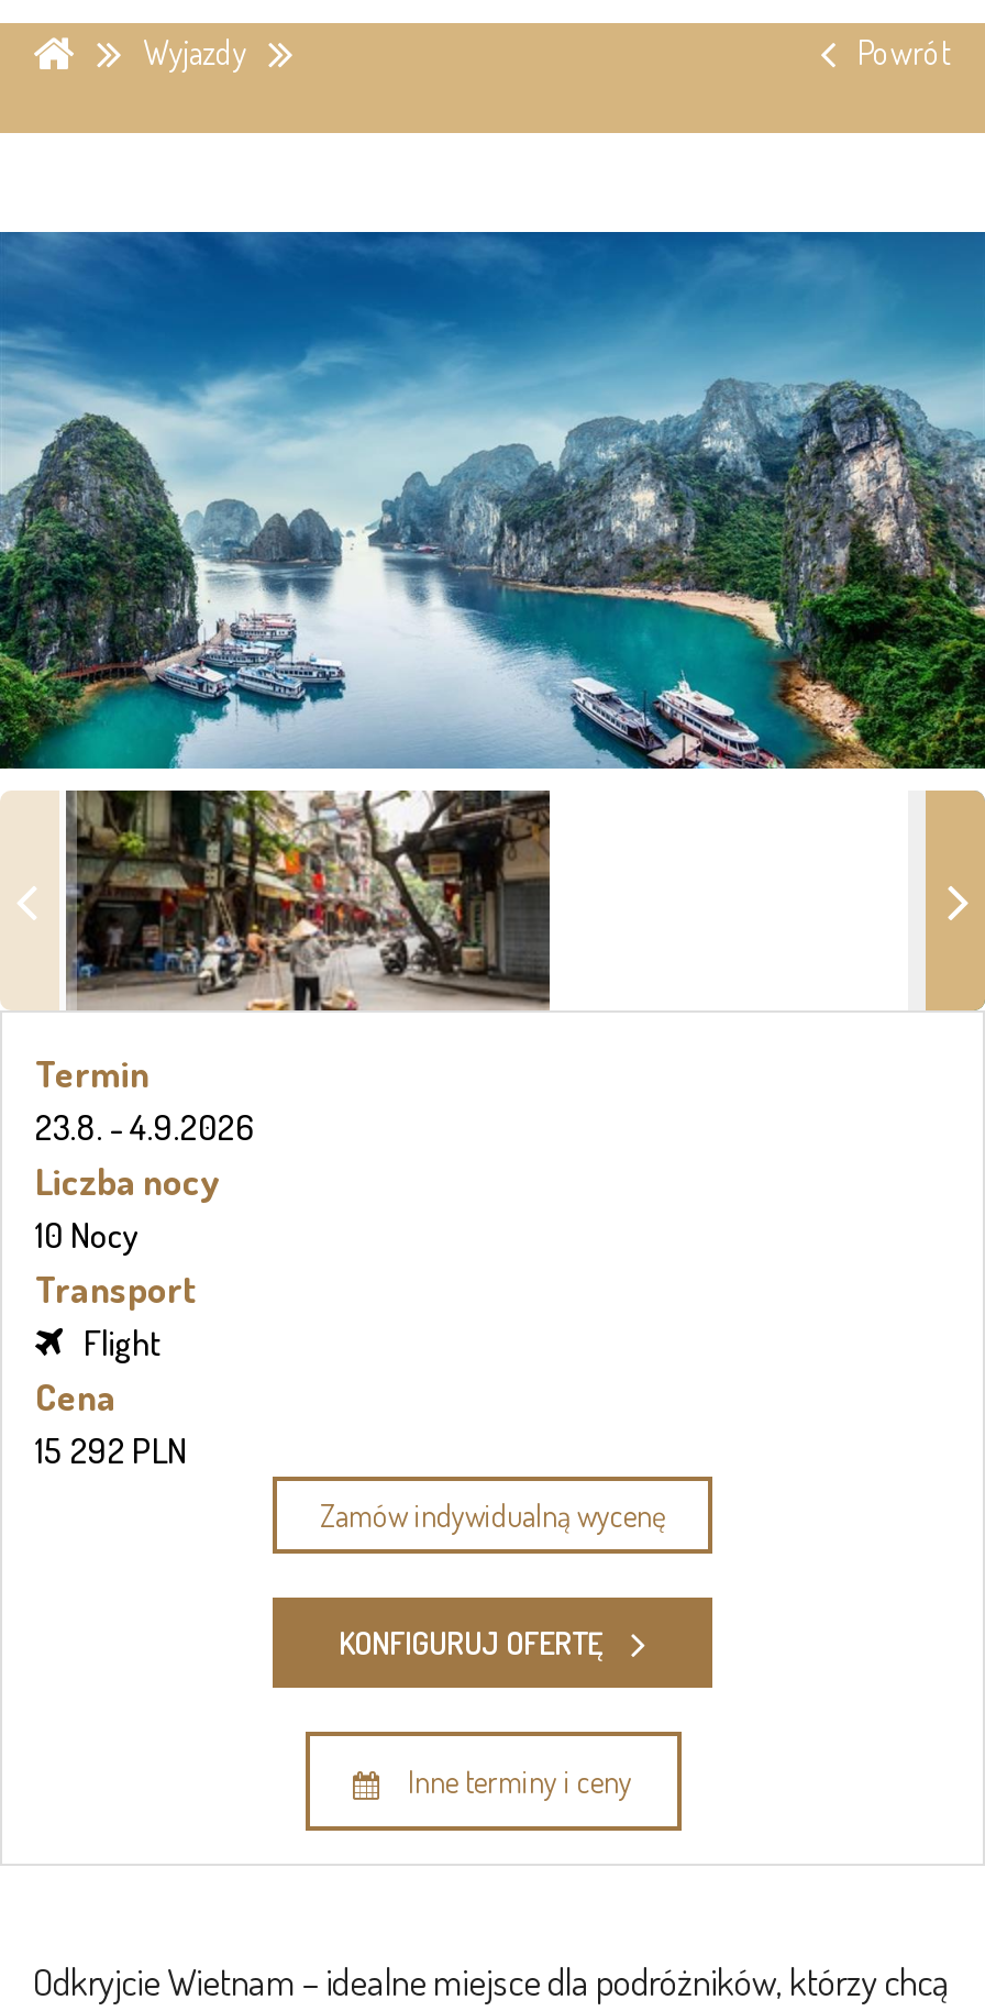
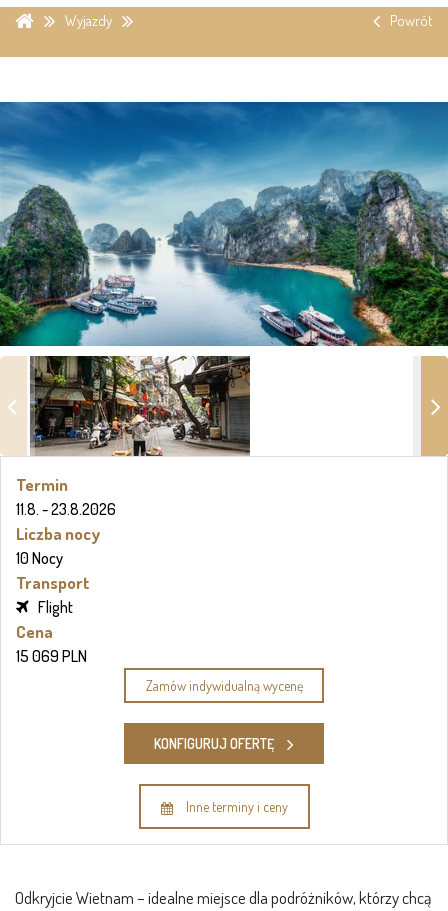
- 23.8. - 4.9.2026
+ 11.8. - 23.8.2026

- 15 292 PLN
+ 15 069 PLN
